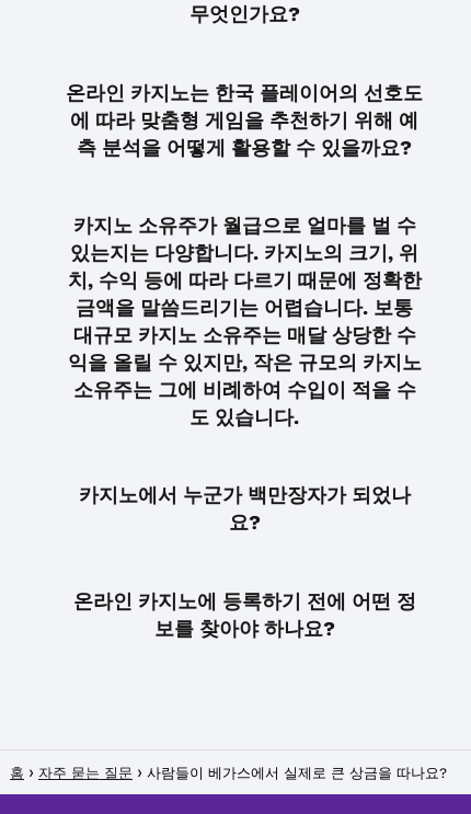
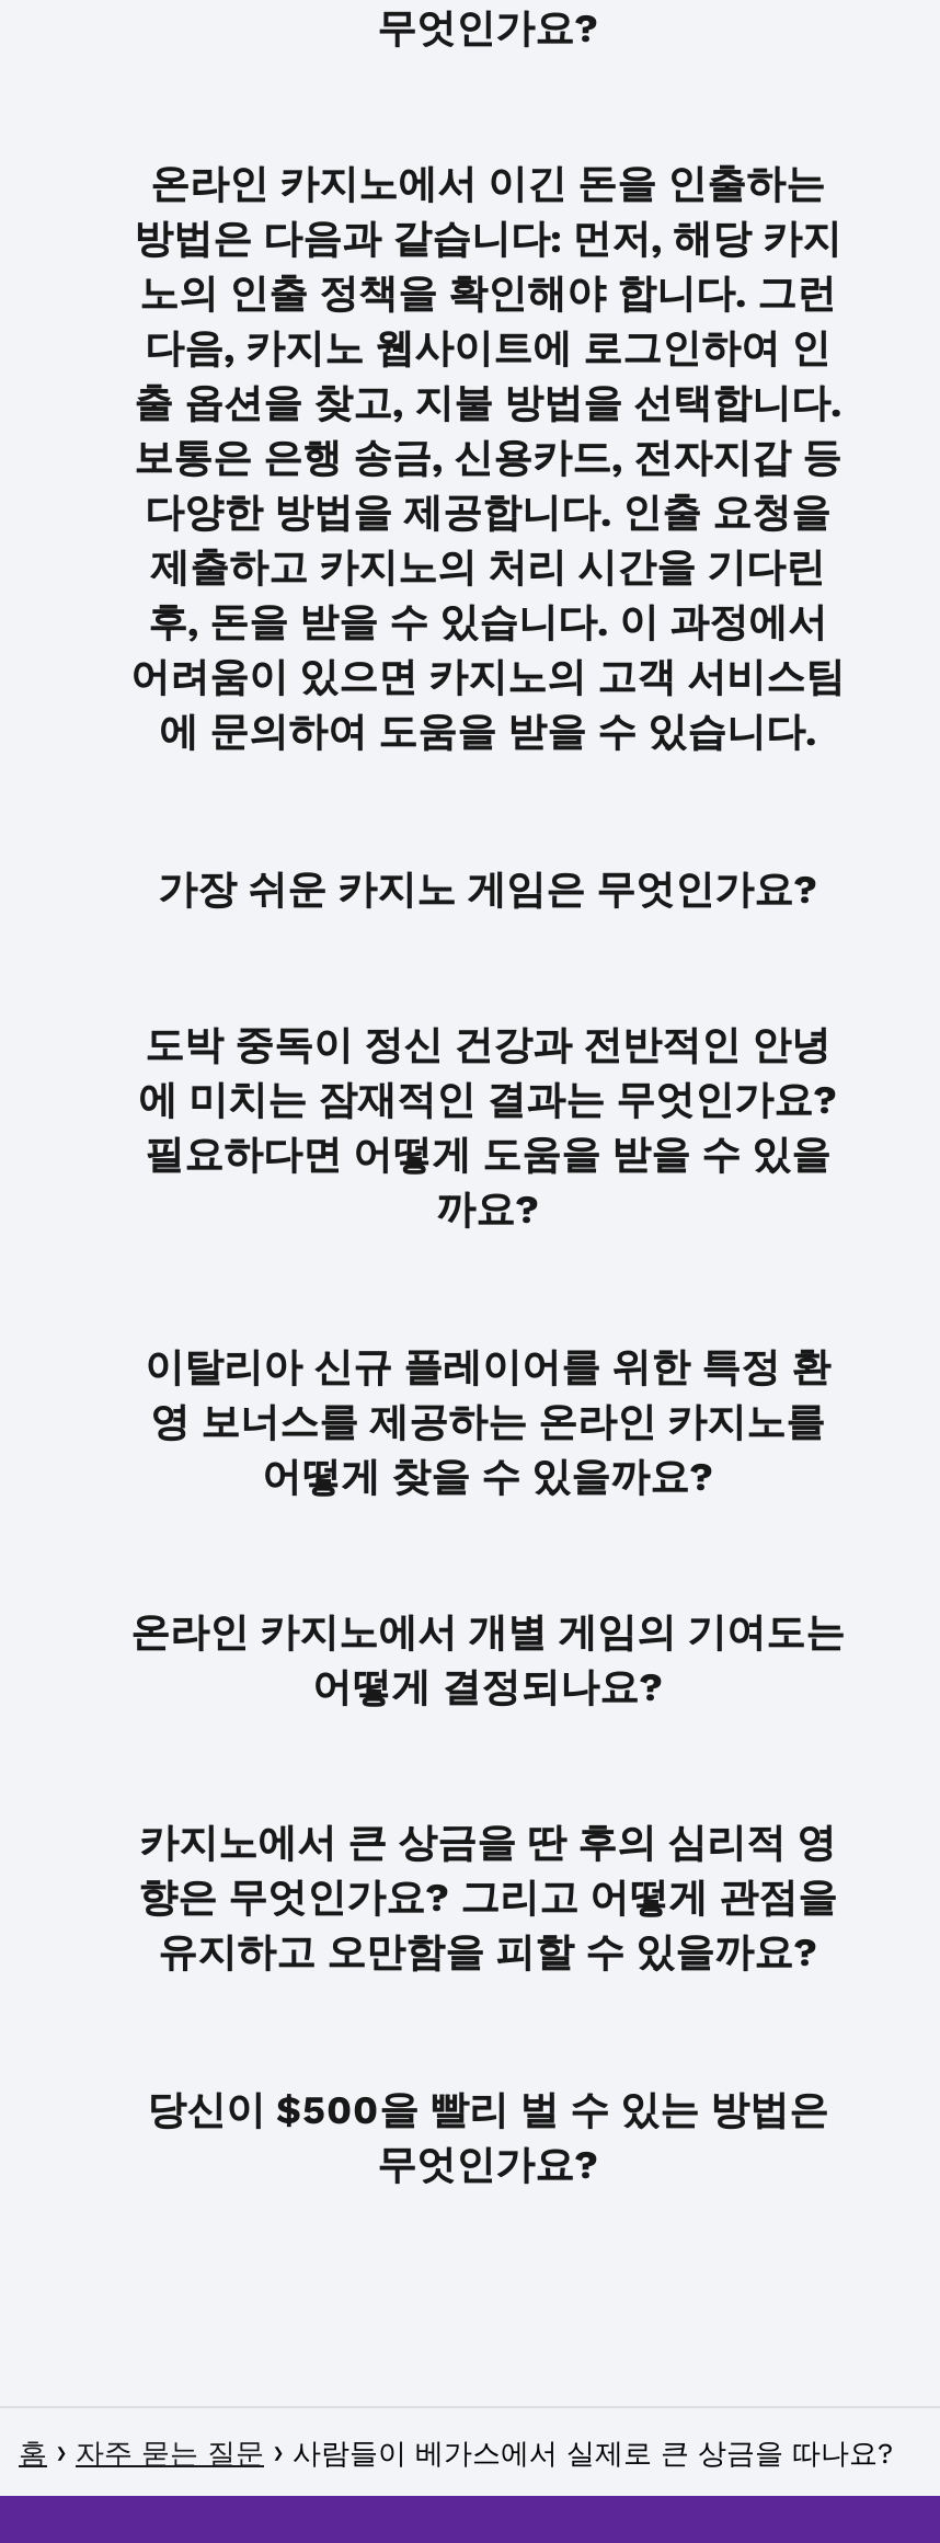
- 온라인 카지노는 한국 플레이어의 선호도
- 에 따라 맞춤형 게임을 추천하기 위해 예
- 측 분석을 어떻게 활용할 수 있을까요?
- 카지노 소유주가 월급으로 얼마를 벌 수
- 있는지는 다양합니다. 카지노의 크기, 위
- 치, 수익 등에 따라 다르기 때문에 정확한
- 금액을 말씀드리기는 어렵습니다. 보통
- 대규모 카지노 소유주는 매달 상당한 수
- 익을 올릴 수 있지만, 작은 규모의 카지노
- 소유주는 그에 비례하여 수입이 적을 수
- 도 있습니다.
- 카지노에서 누군가 백만장자가 되었나
- 요?
- 온라인 카지노에 등록하기 전에 어떤 정
- 보를 찾아야 하나요?
+ 온라인 카지노에서 이긴 돈을 인출하는
+ 방법은 다음과 같습니다: 먼저, 해당 카지
+ 노의 인출 정책을 확인해야 합니다. 그런
+ 다음, 카지노 웹사이트에 로그인하여 인
+ 출 옵션을 찾고, 지불 방법을 선택합니다.
+ 보통은 은행 송금, 신용카드, 전자지갑 등
+ 다양한 방법을 제공합니다. 인출 요청을
+ 제출하고 카지노의 처리 시간을 기다린
+ 후, 돈을 받을 수 있습니다. 이 과정에서
+ 어려움이 있으면 카지노의 고객 서비스팀
+ 에 문의하여 도움을 받을 수 있습니다.
+ 가장 쉬운 카지노 게임은 무엇인가요?
+ 도박 중독이 정신 건강과 전반적인 안녕
+ 에 미치는 잠재적인 결과는 무엇인가요?
+ 필요하다면 어떻게 도움을 받을 수 있을
+ 까요?
+ 이탈리아 신규 플레이어를 위한 특정 환
+ 영 보너스를 제공하는 온라인 카지노를
+ 어떻게 찾을 수 있을까요?
+ 온라인 카지노에서 개별 게임의 기여도는
+ 어떻게 결정되나요?
+ 카지노에서 큰 상금을 딴 후의 심리적 영
+ 향은 무엇인가요? 그리고 어떻게 관점을
+ 유지하고 오만함을 피할 수 있을까요?
+ 당신이 $500을 빨리 벌 수 있는 방법은
+ 무엇인가요?
